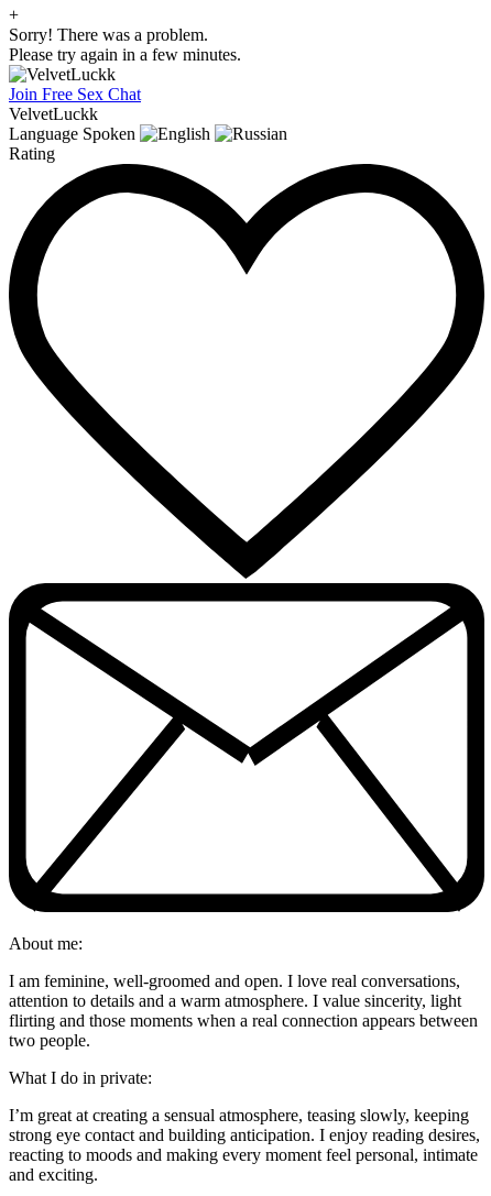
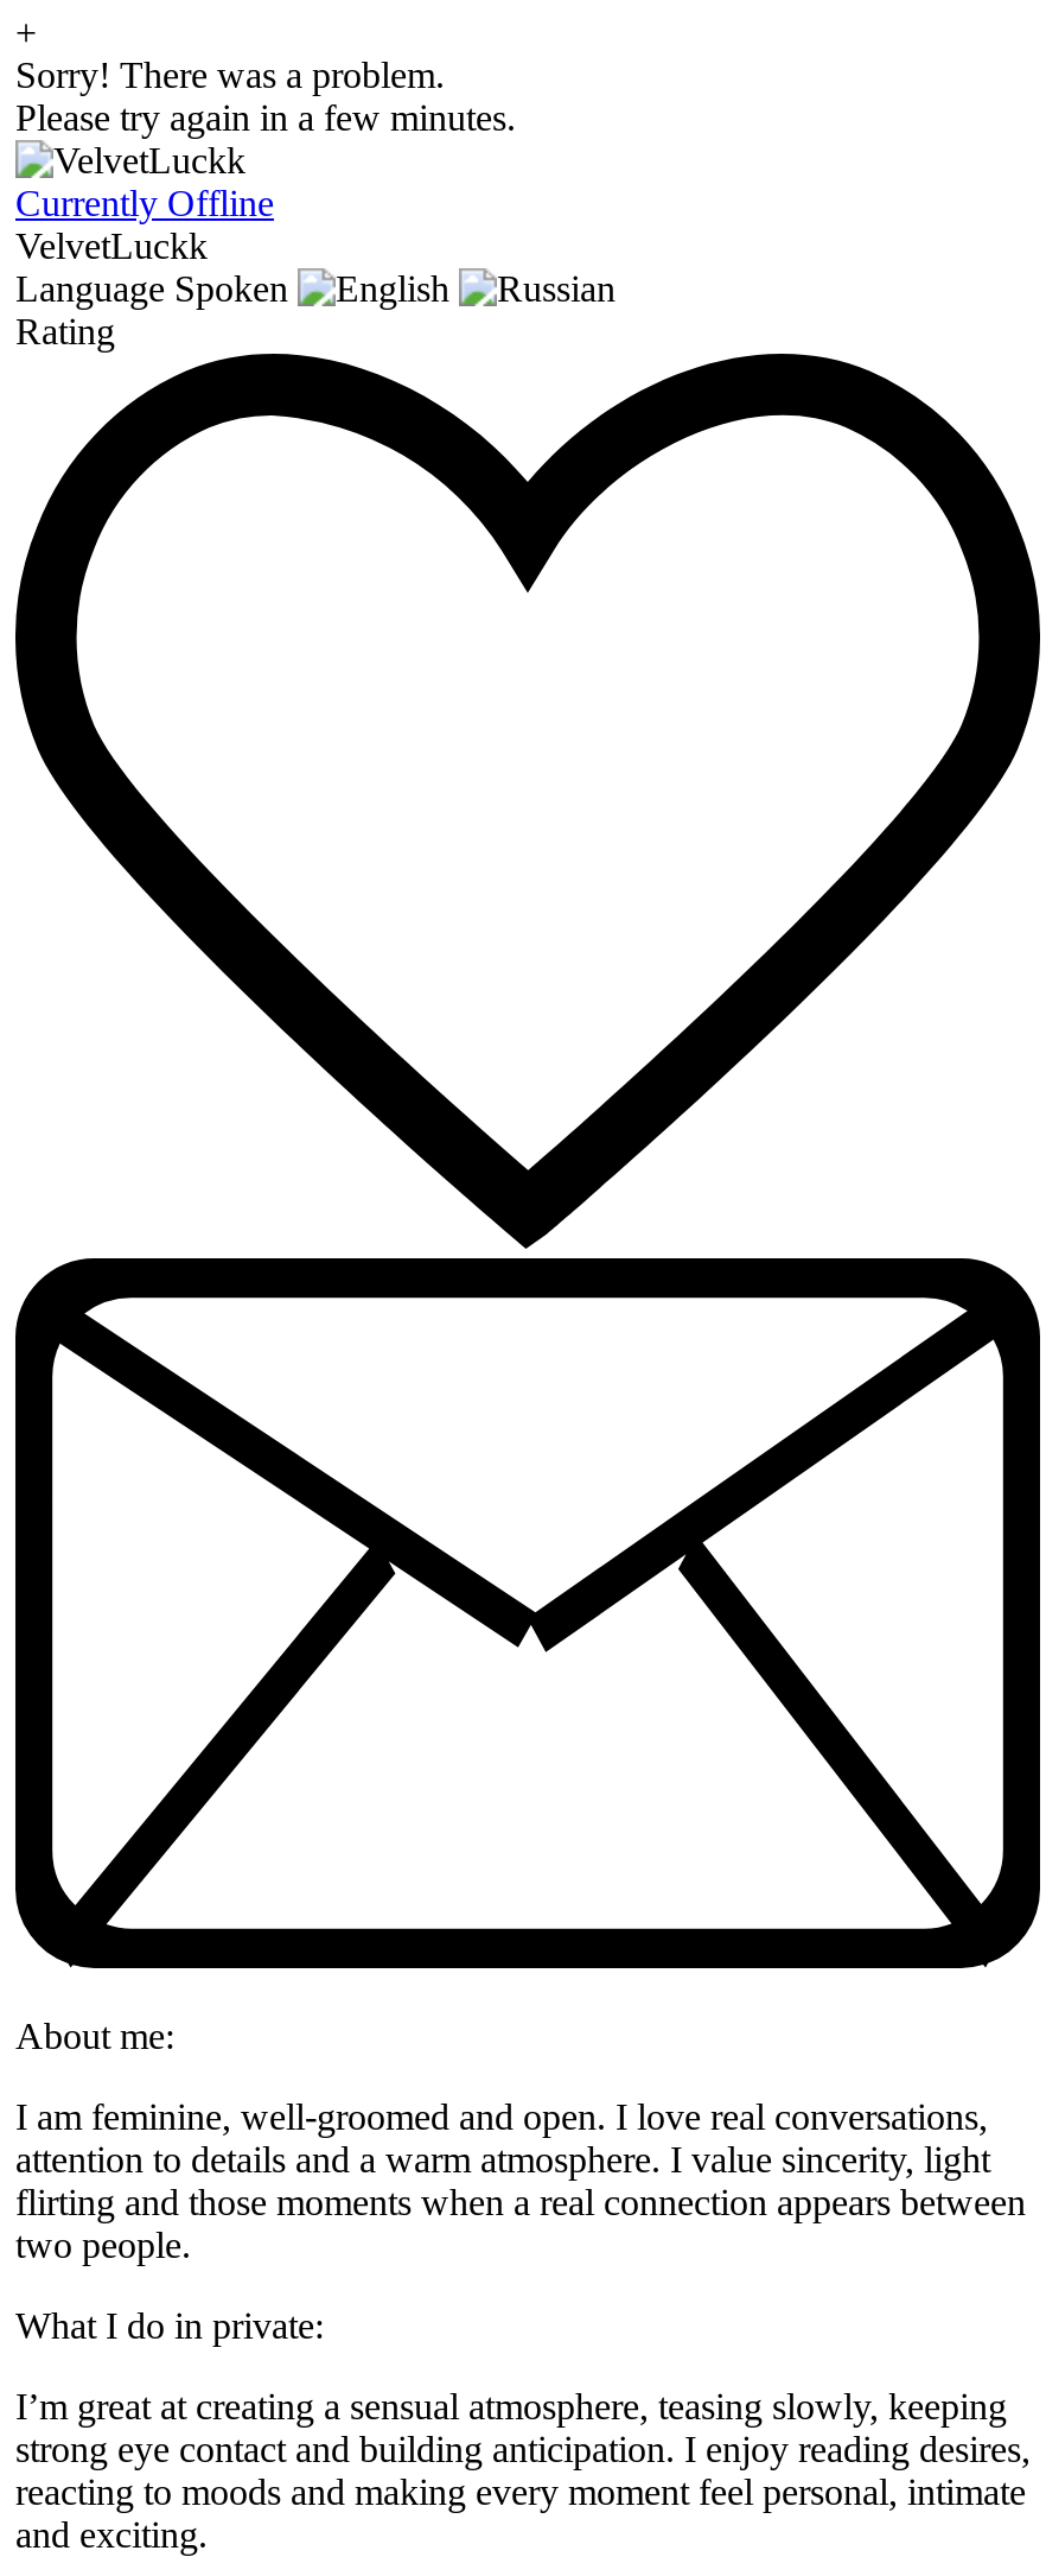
- Join Free Sex Chat
+ Currently Offline
